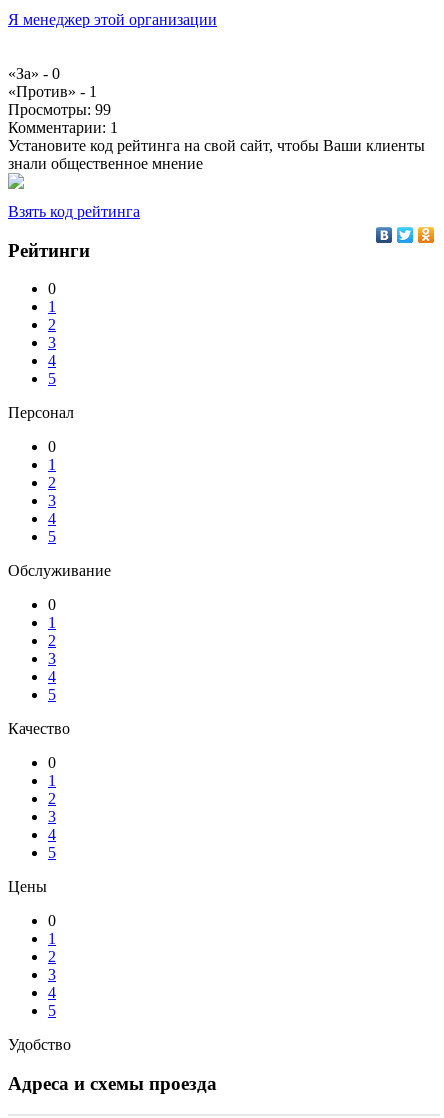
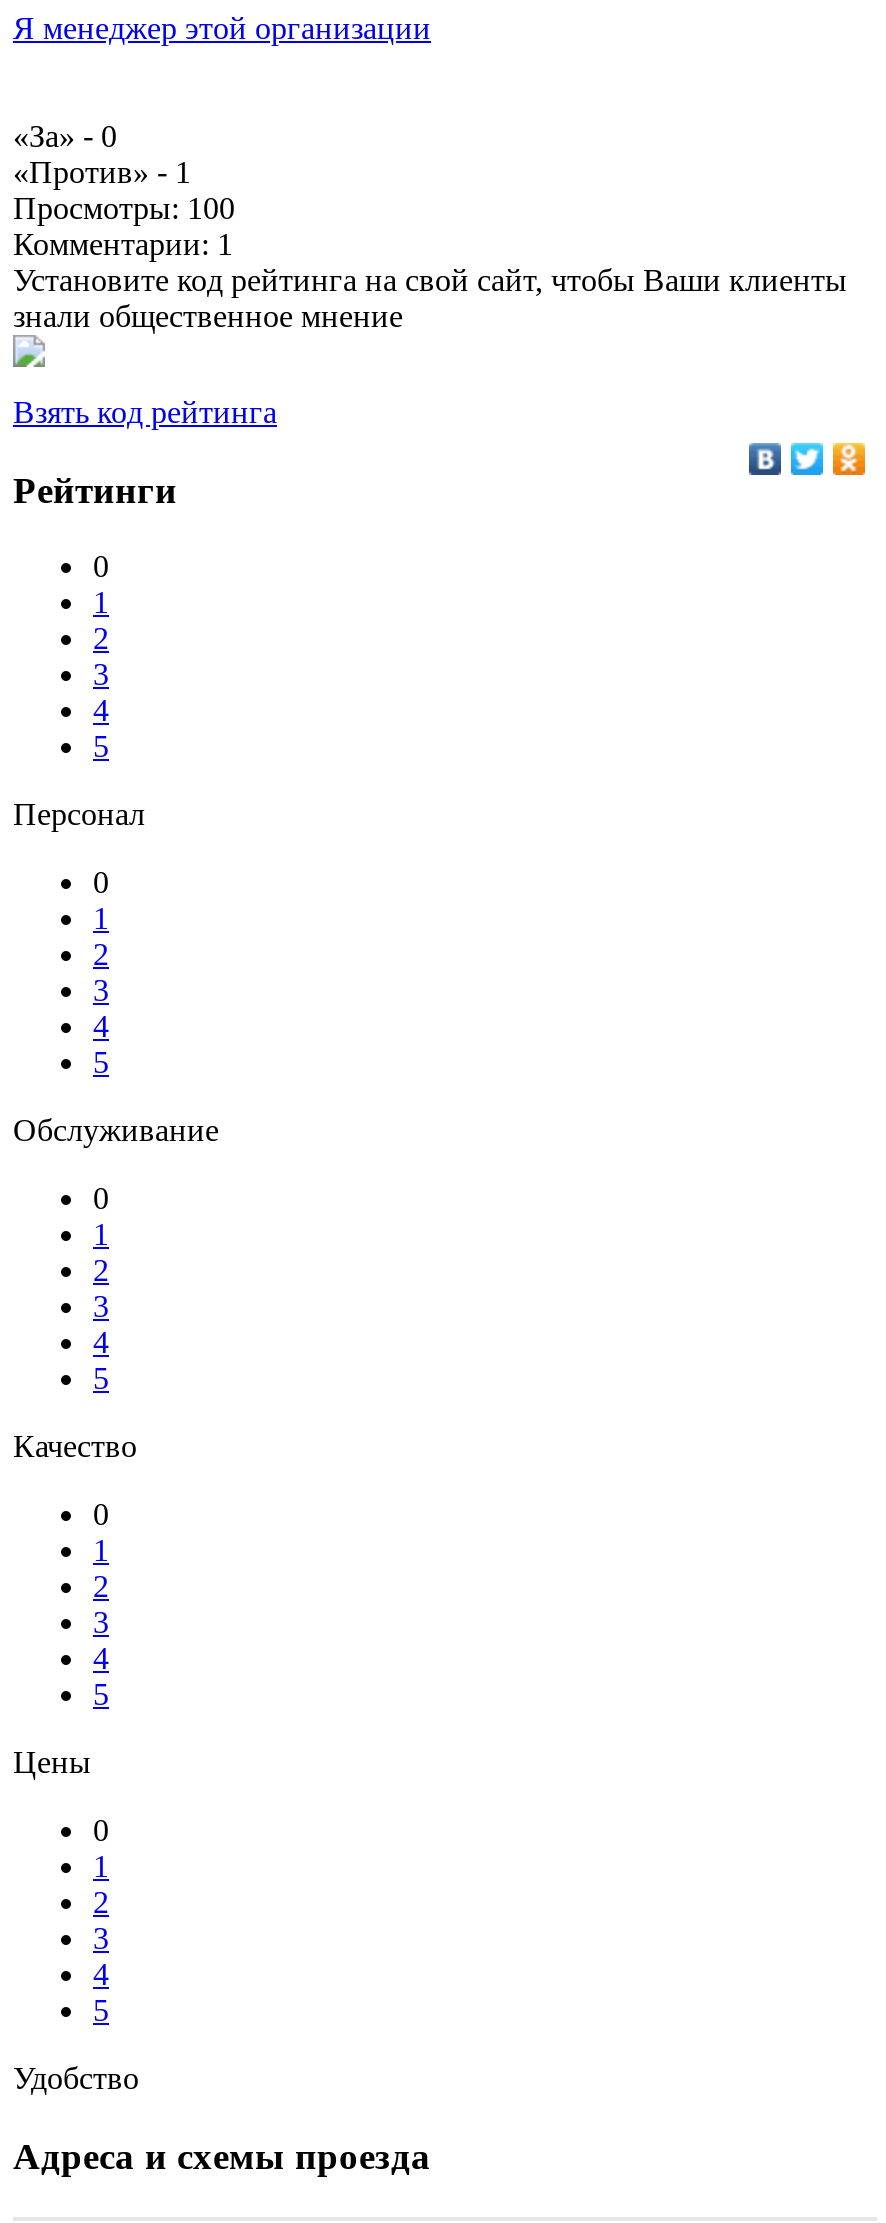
- Просмотры: 99
+ Просмотры: 100
